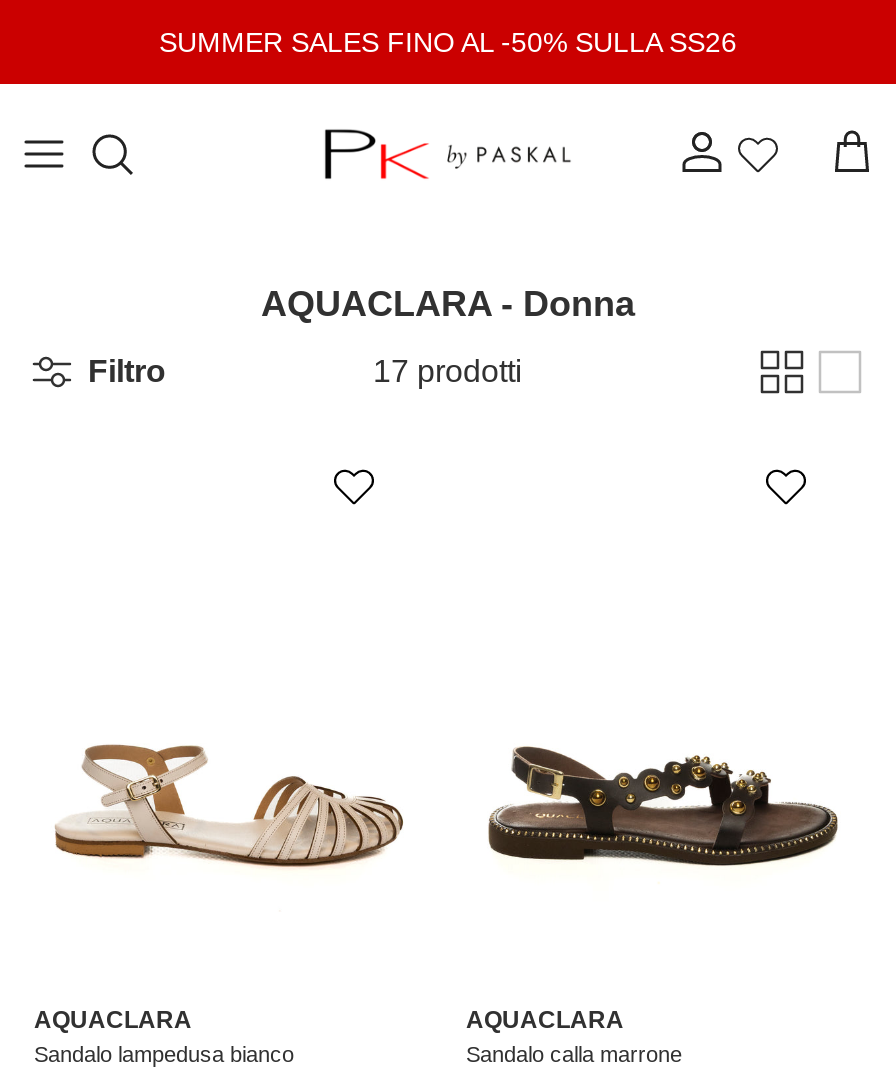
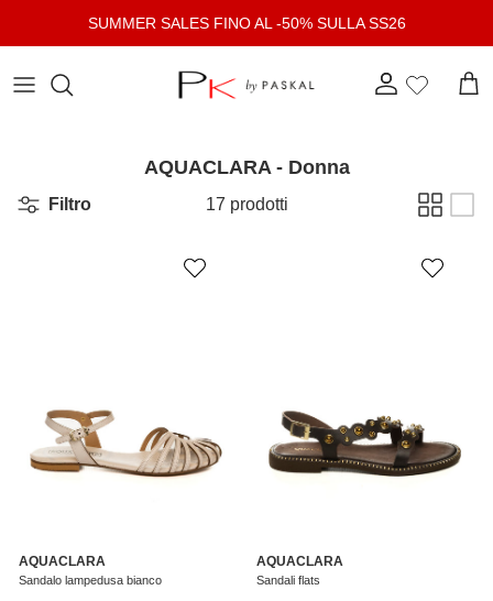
- Sandalo calla marrone
+ Sandali flats
